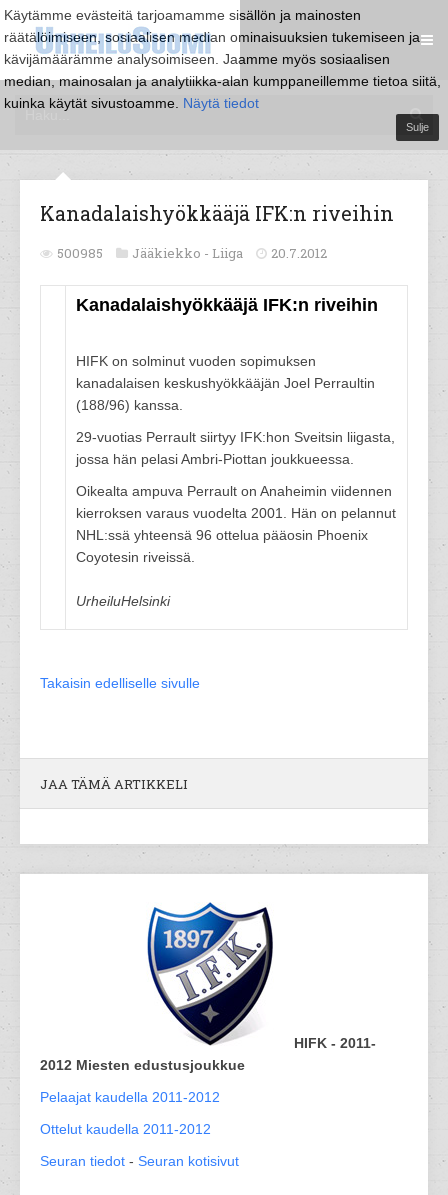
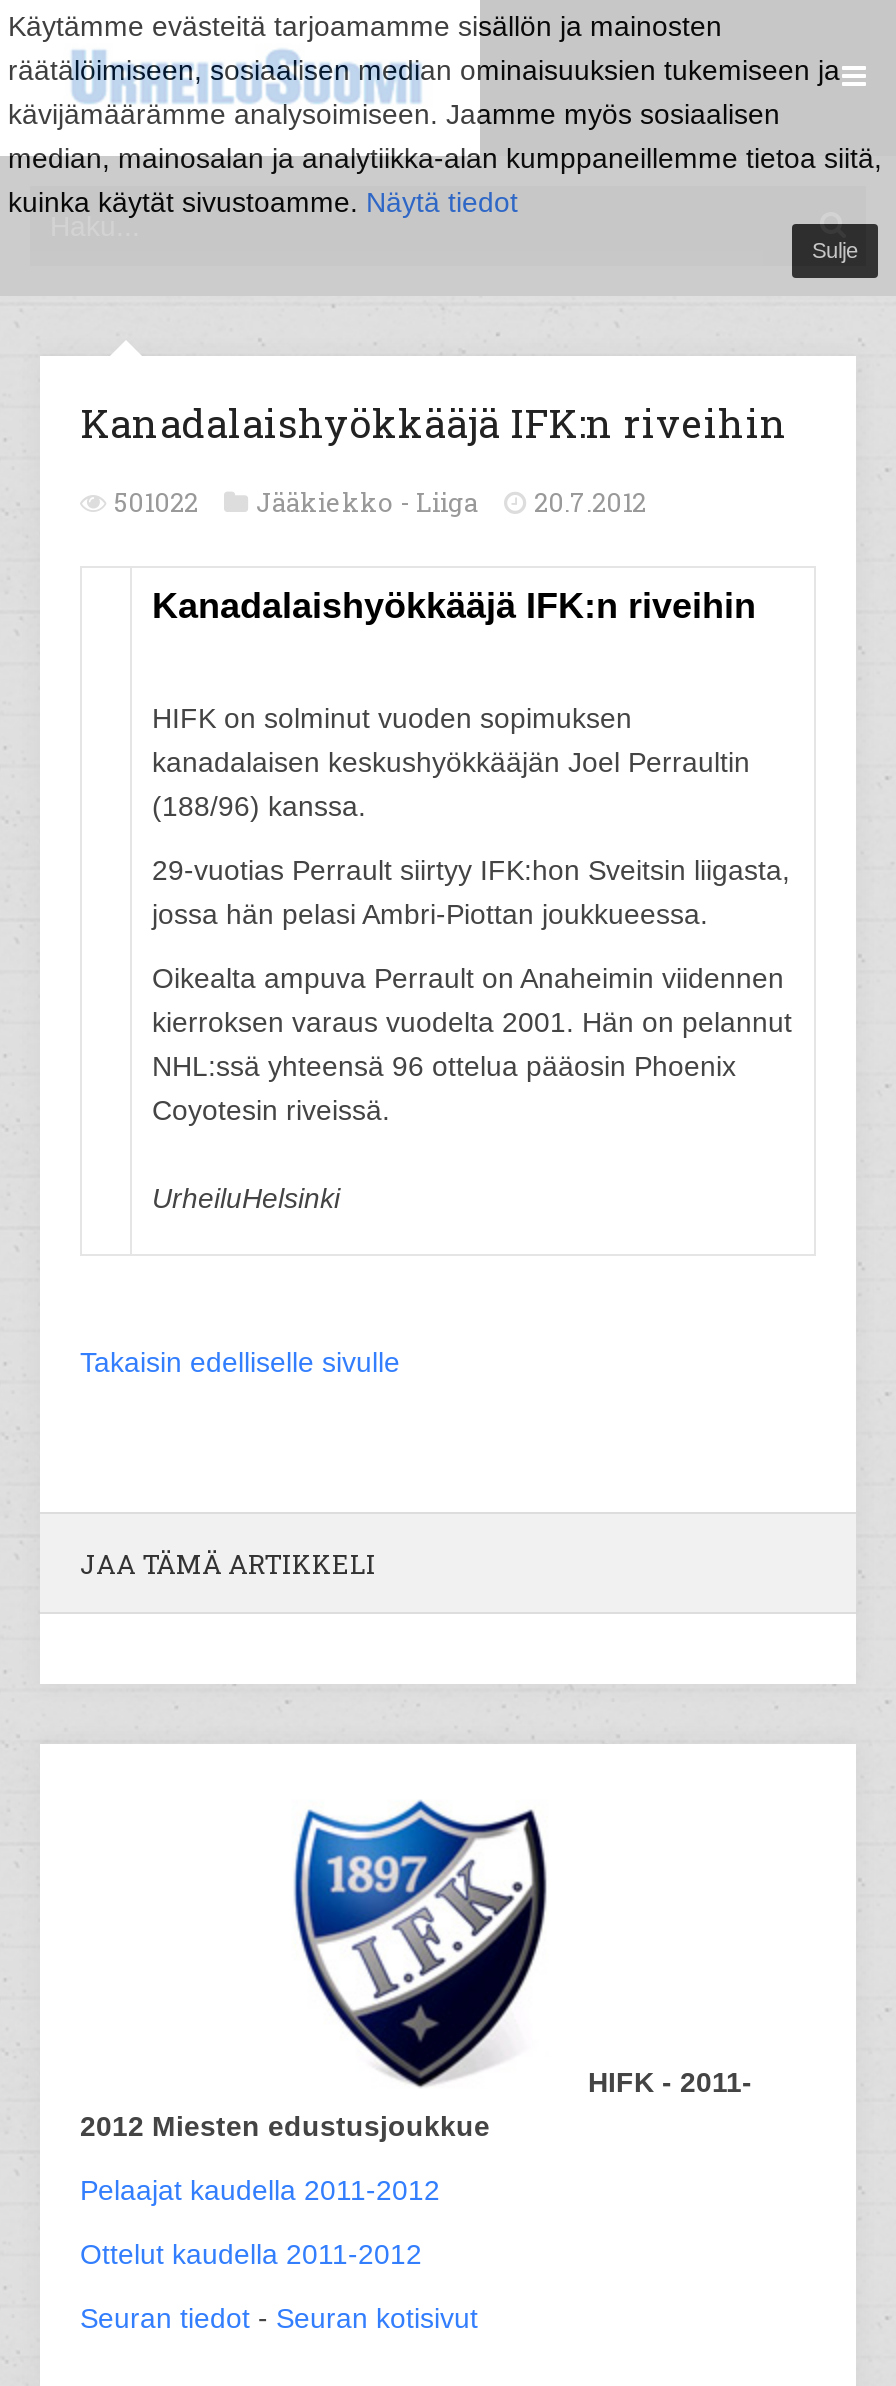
- 500985 Jääkiekko - Liiga 20.7.2012
+ 501022 Jääkiekko - Liiga 20.7.2012
